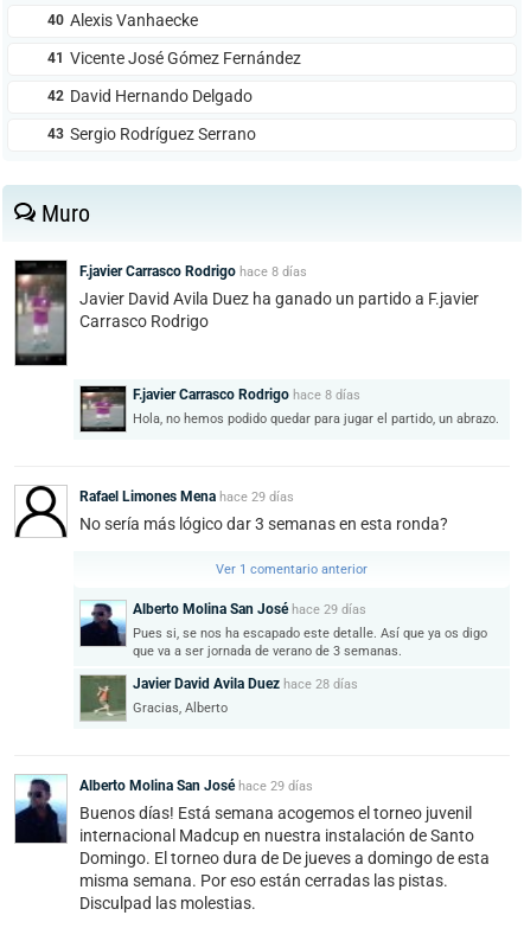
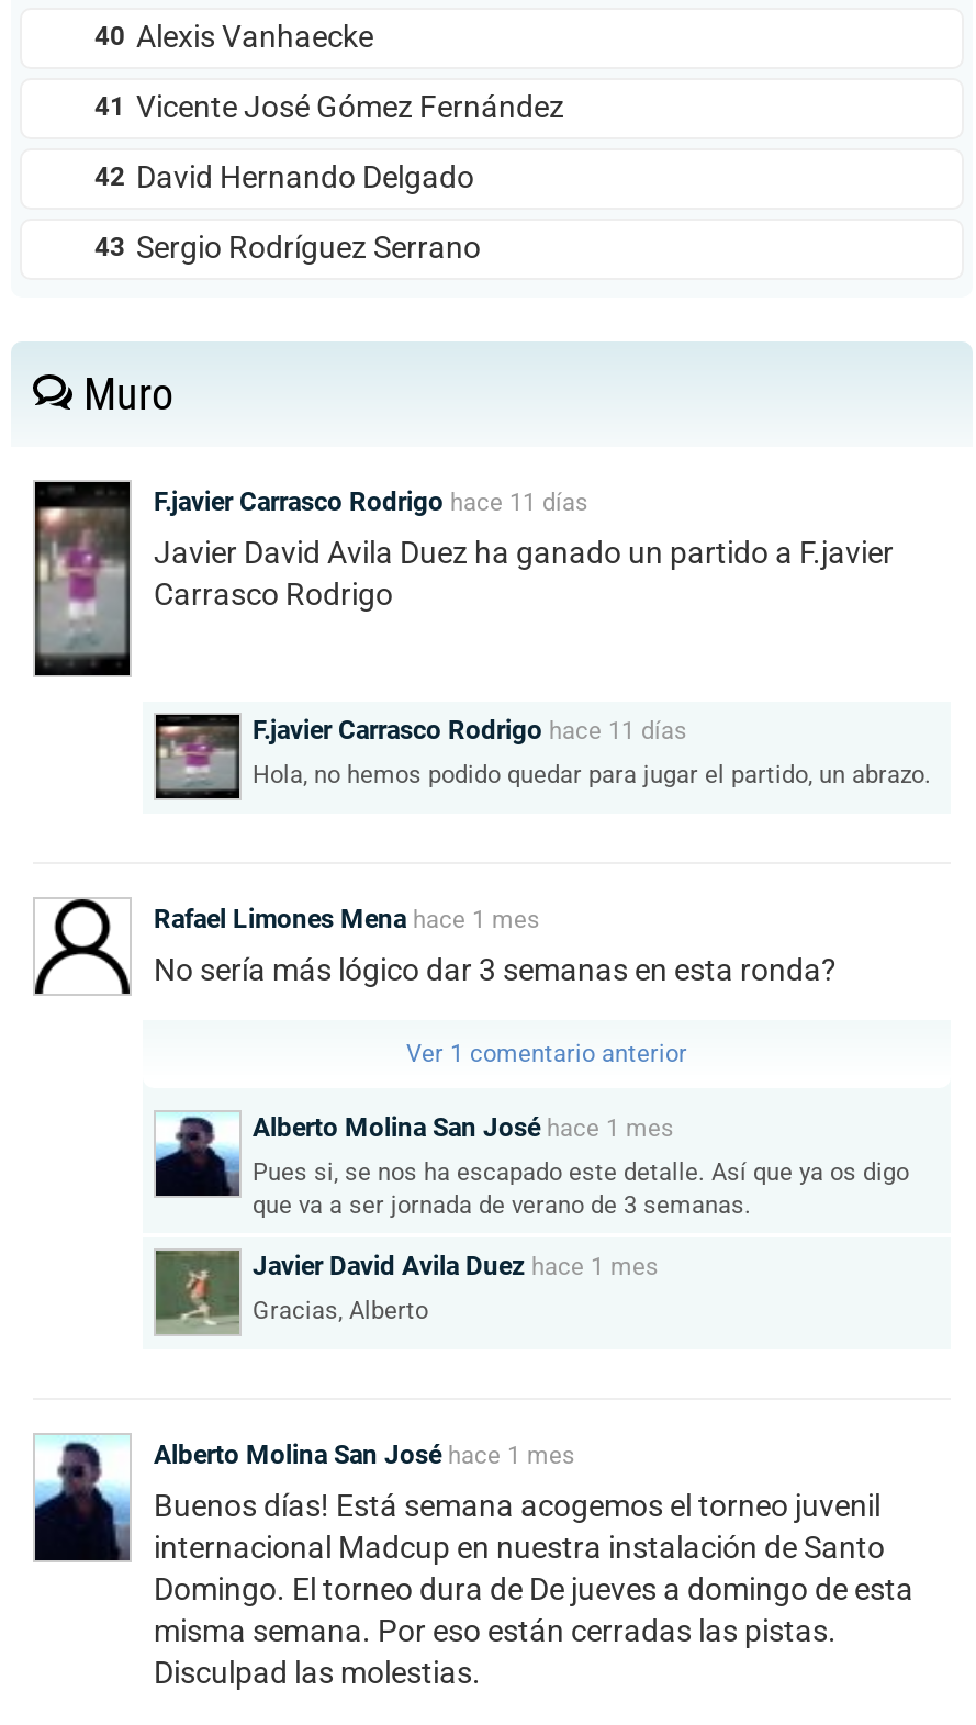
- F.javier Carrasco Rodrigo hace 8 días
+ F.javier Carrasco Rodrigo hace 11 días

- F.javier Carrasco Rodrigo hace 8 días
+ F.javier Carrasco Rodrigo hace 11 días

- Rafael Limones Mena hace 29 días
+ Rafael Limones Mena hace 1 mes

- Alberto Molina San José hace 29 días
+ Alberto Molina San José hace 1 mes

- Javier David Avila Duez hace 28 días
+ Javier David Avila Duez hace 1 mes

- Alberto Molina San José hace 29 días
+ Alberto Molina San José hace 1 mes
